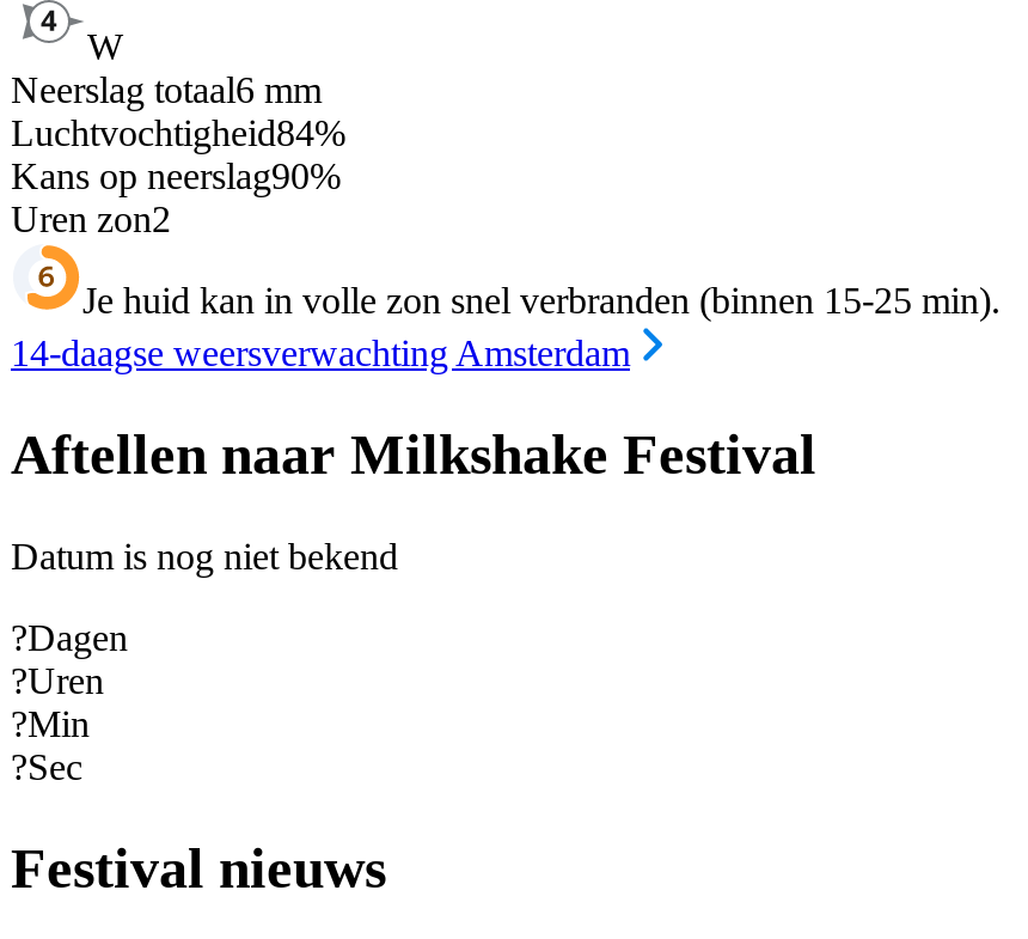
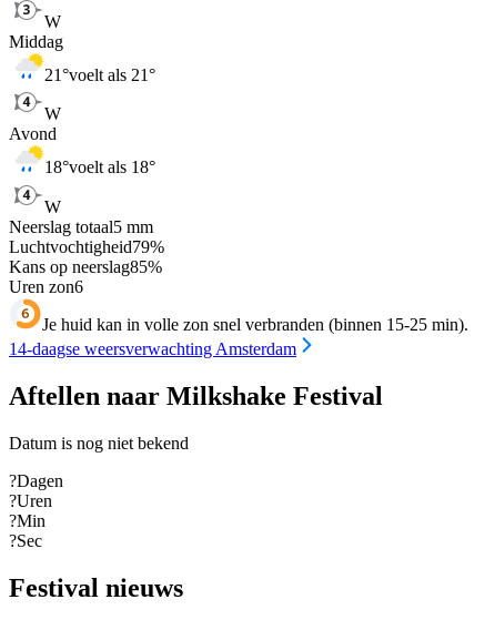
- Neerslag totaal6 mm
- Luchtvochtigheid84%
- Kans op neerslag90%
- Uren zon2
+ Middag
+ 21 °voelt als 21°
+ W
+ Avond
+ 18°voelt als 18°
+ W
+ Neerslag totaal5 mm
+ Luchtvochtigheid79%
+ Kans op neerslag85%
+ Uren zon6
